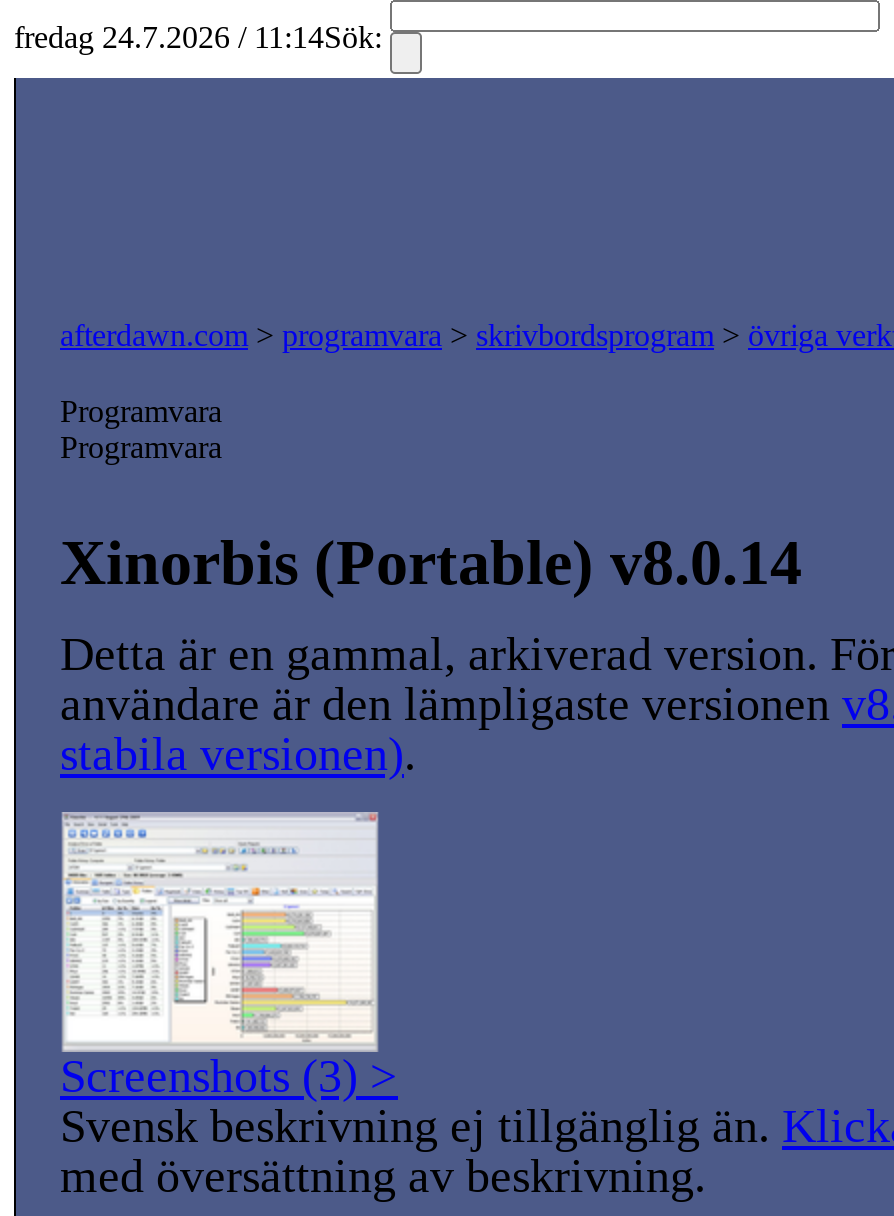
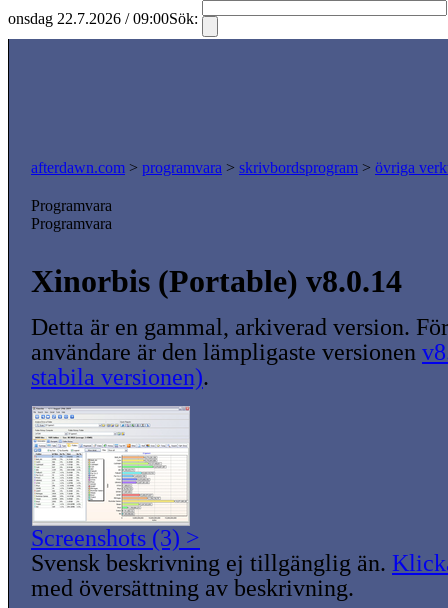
- fredag 24.7.2026 / 11:14Sök:
+ onsdag 22.7.2026 / 09:00Sök:
